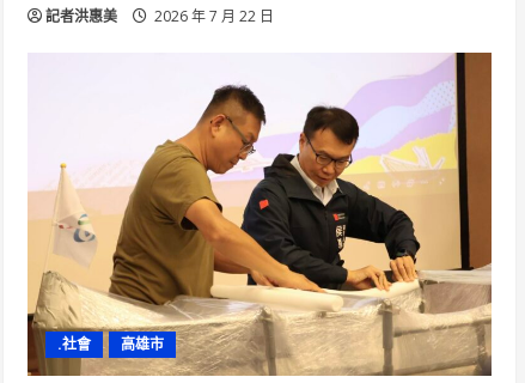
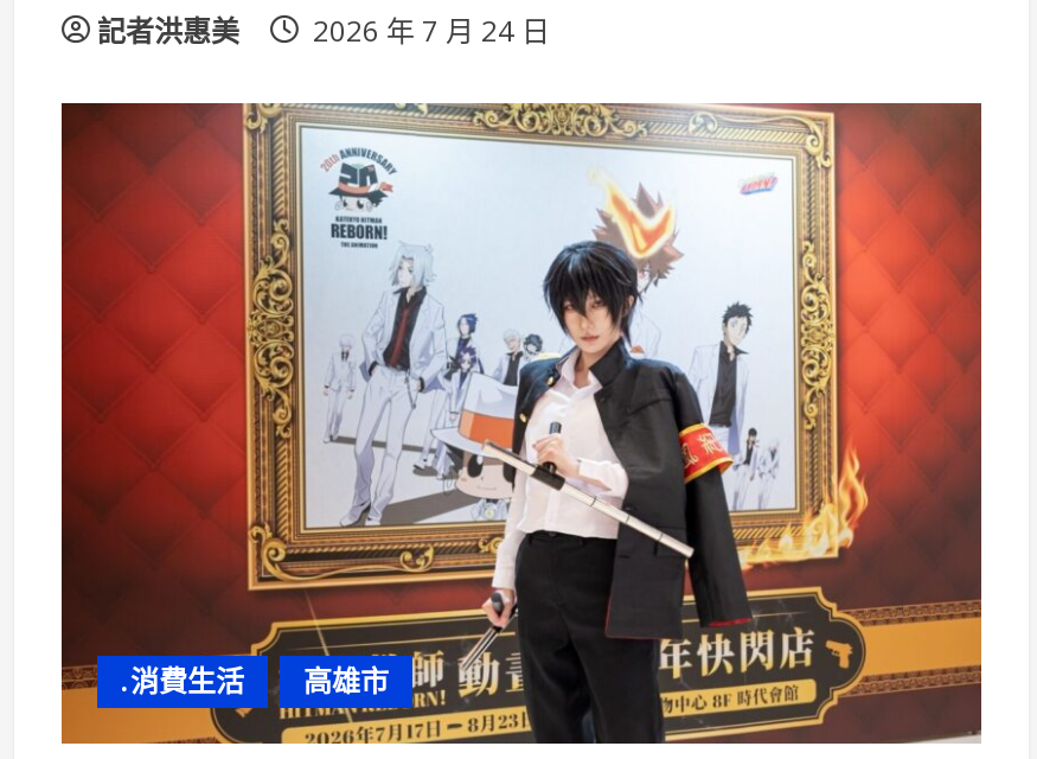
- 記者洪惠美 2026 年 7 月 22 日
+ 記者洪惠美 2026 年 7 月 24 日

- [image]
- .社會
+ [image]
+ .消費生活
